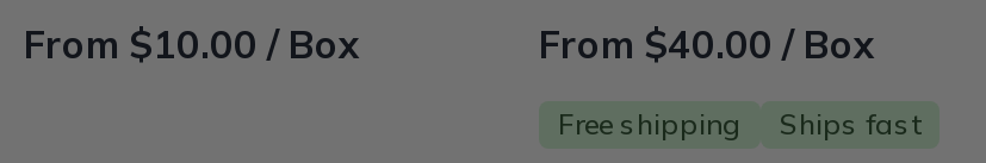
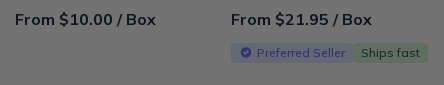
- From $40.00 / Box
+ From $21.95 / Box

- Free shipping
+ Preferred Seller
